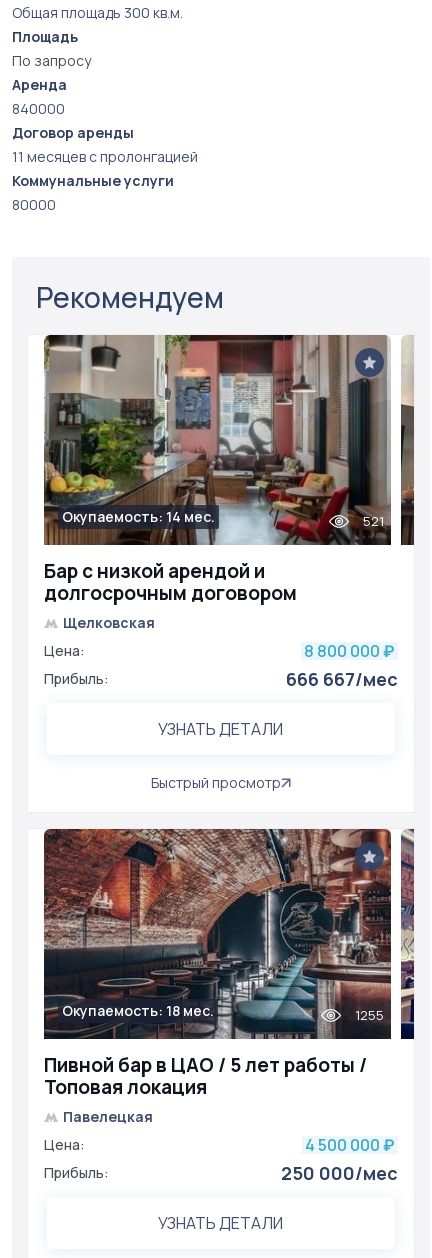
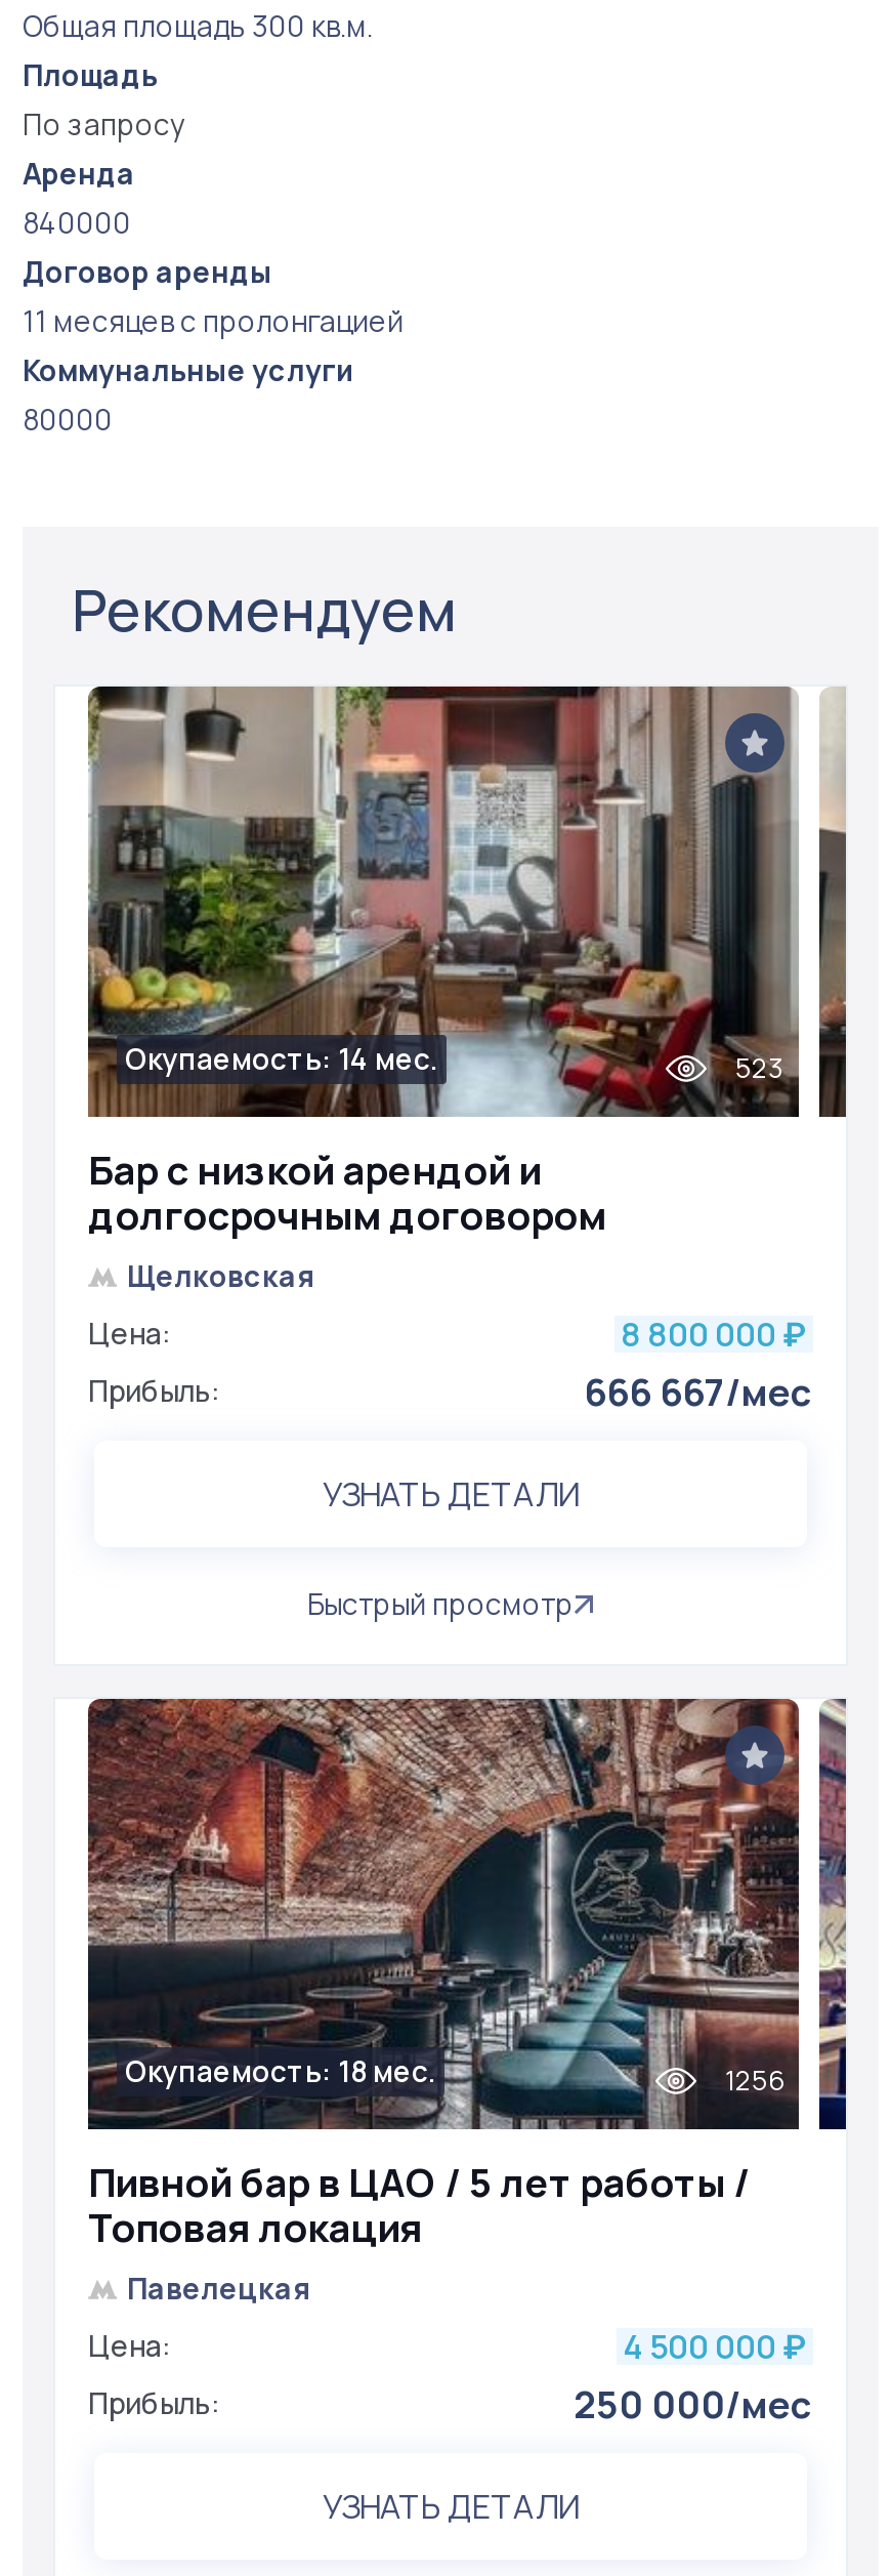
- 521
+ 523

- 1255
+ 1256
